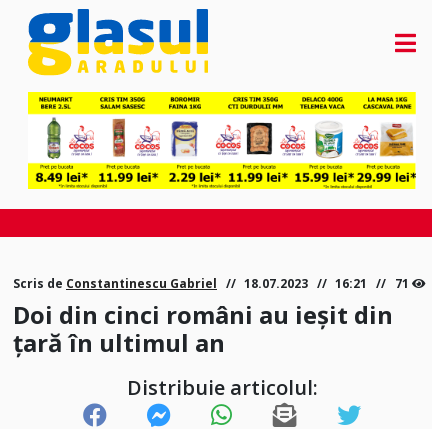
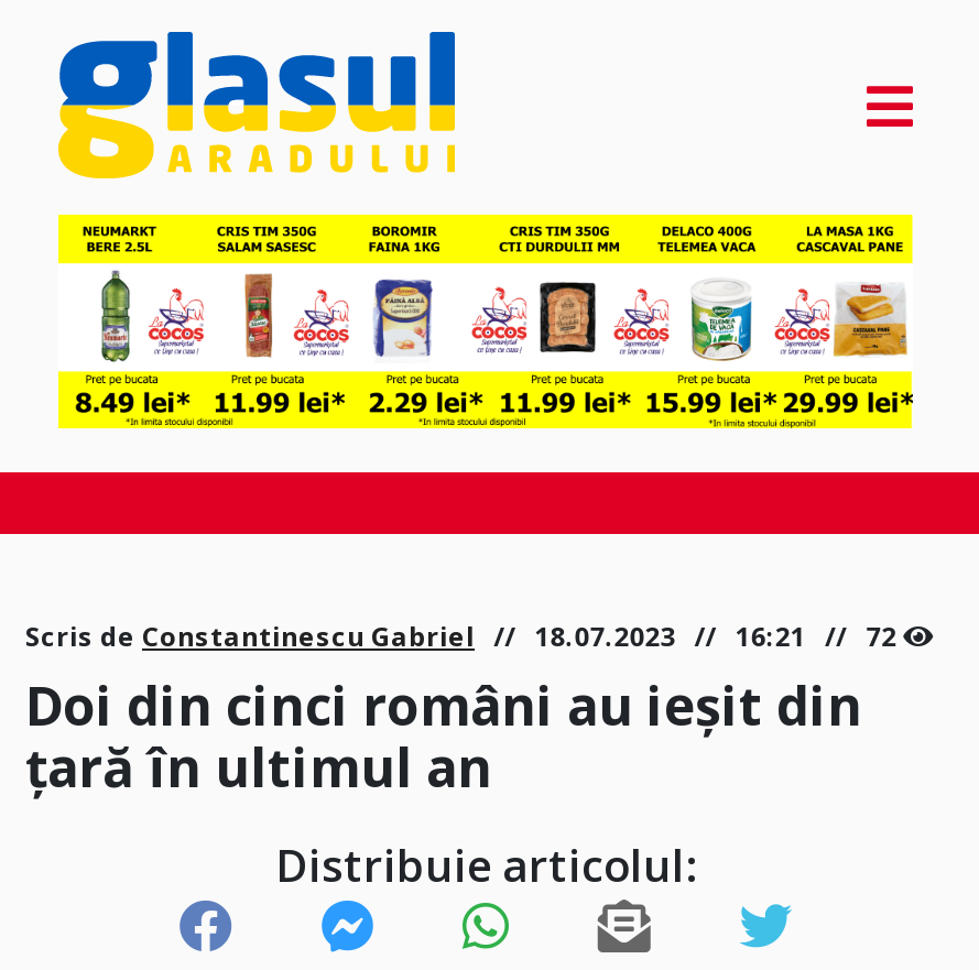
- Scris de Constantinescu Gabriel 18.07.2023 16:21 71
+ Scris de Constantinescu Gabriel 18.07.2023 16:21 72
